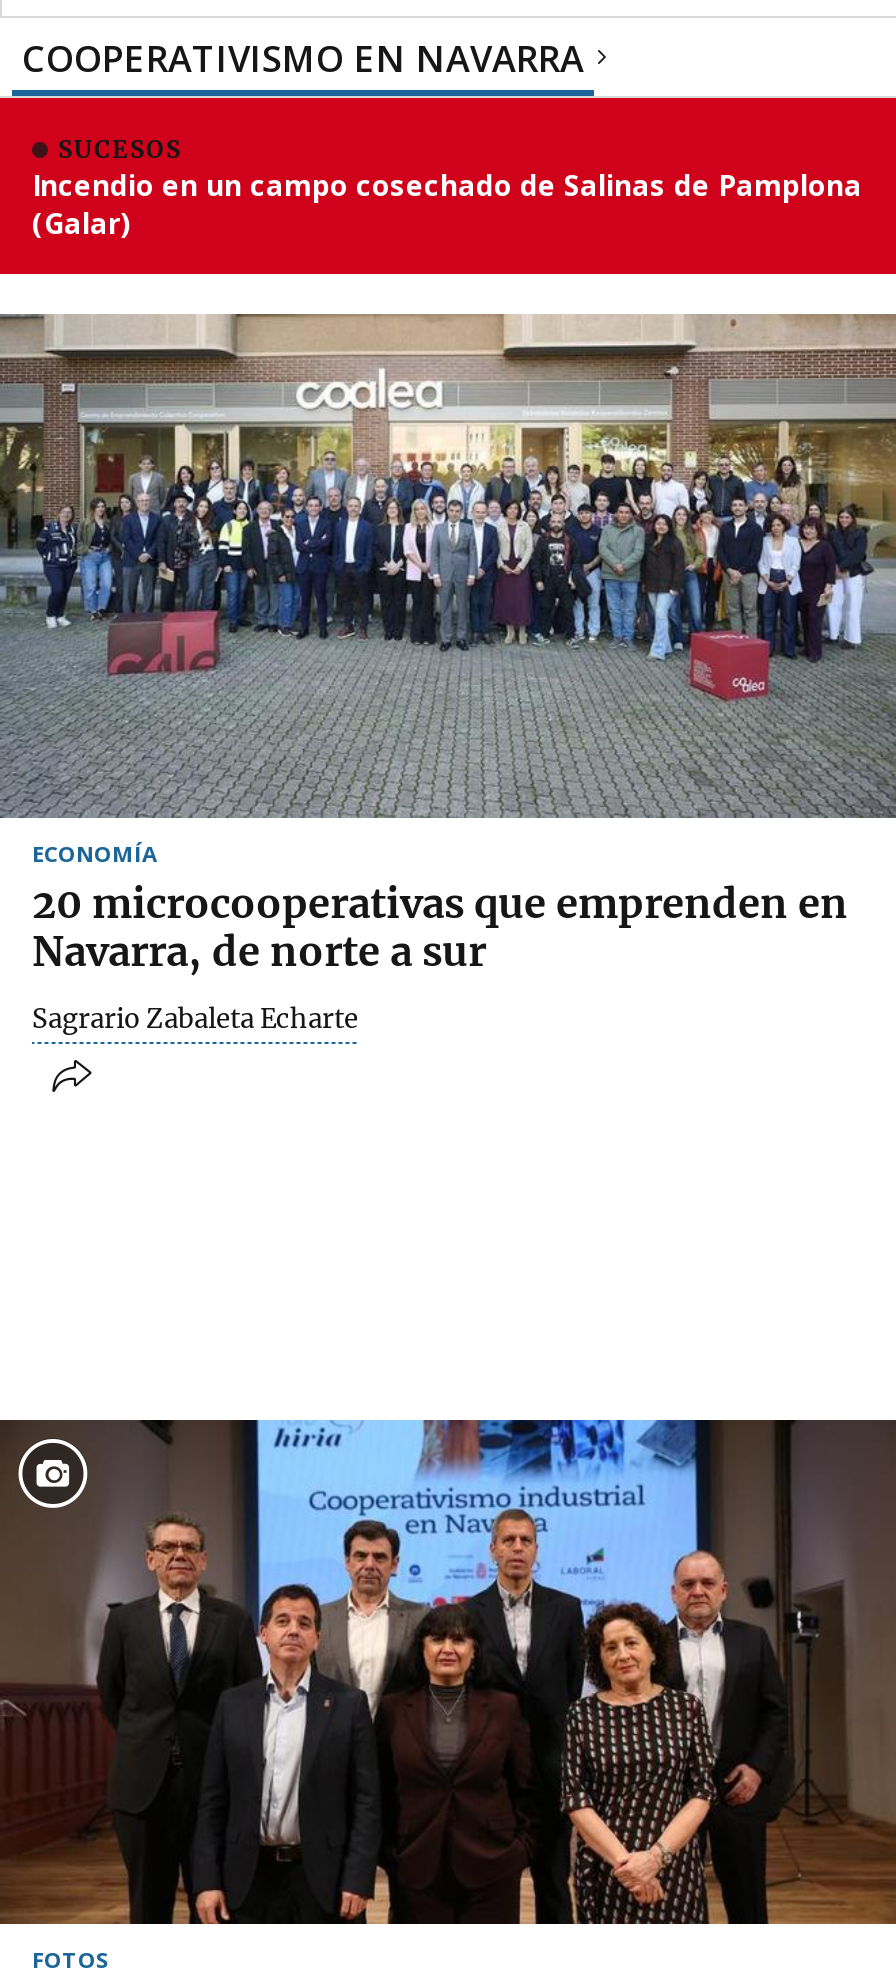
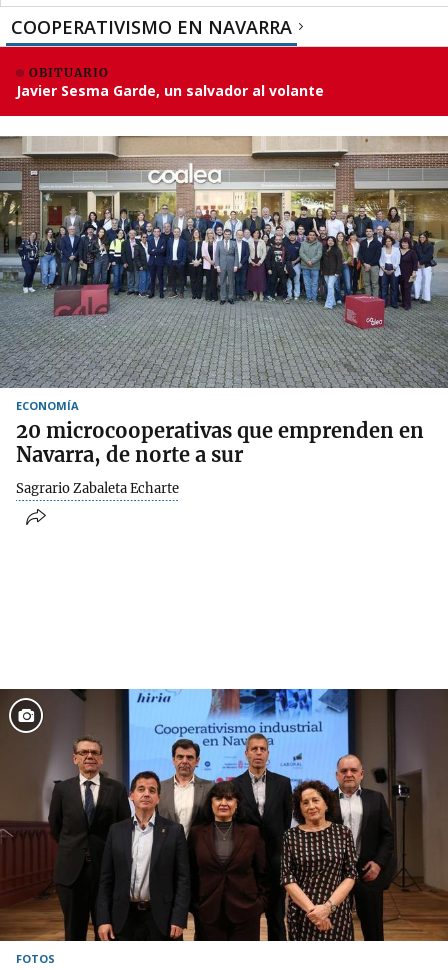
- SUCESOS
- Incendio en un campo cosechado de Salinas de Pamplona
- (Galar)
+ OBITUARIO
+ Javier Sesma Garde, un salvador al volante
